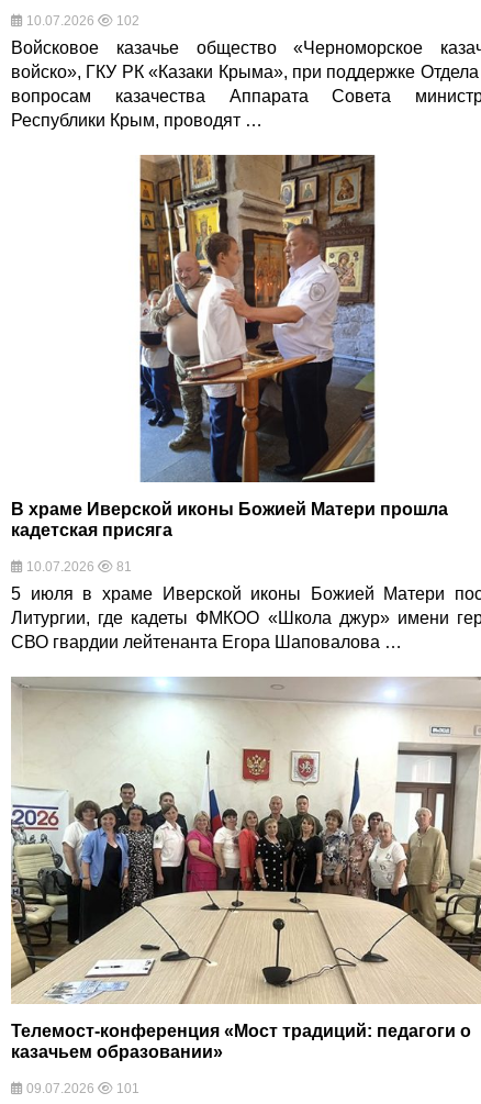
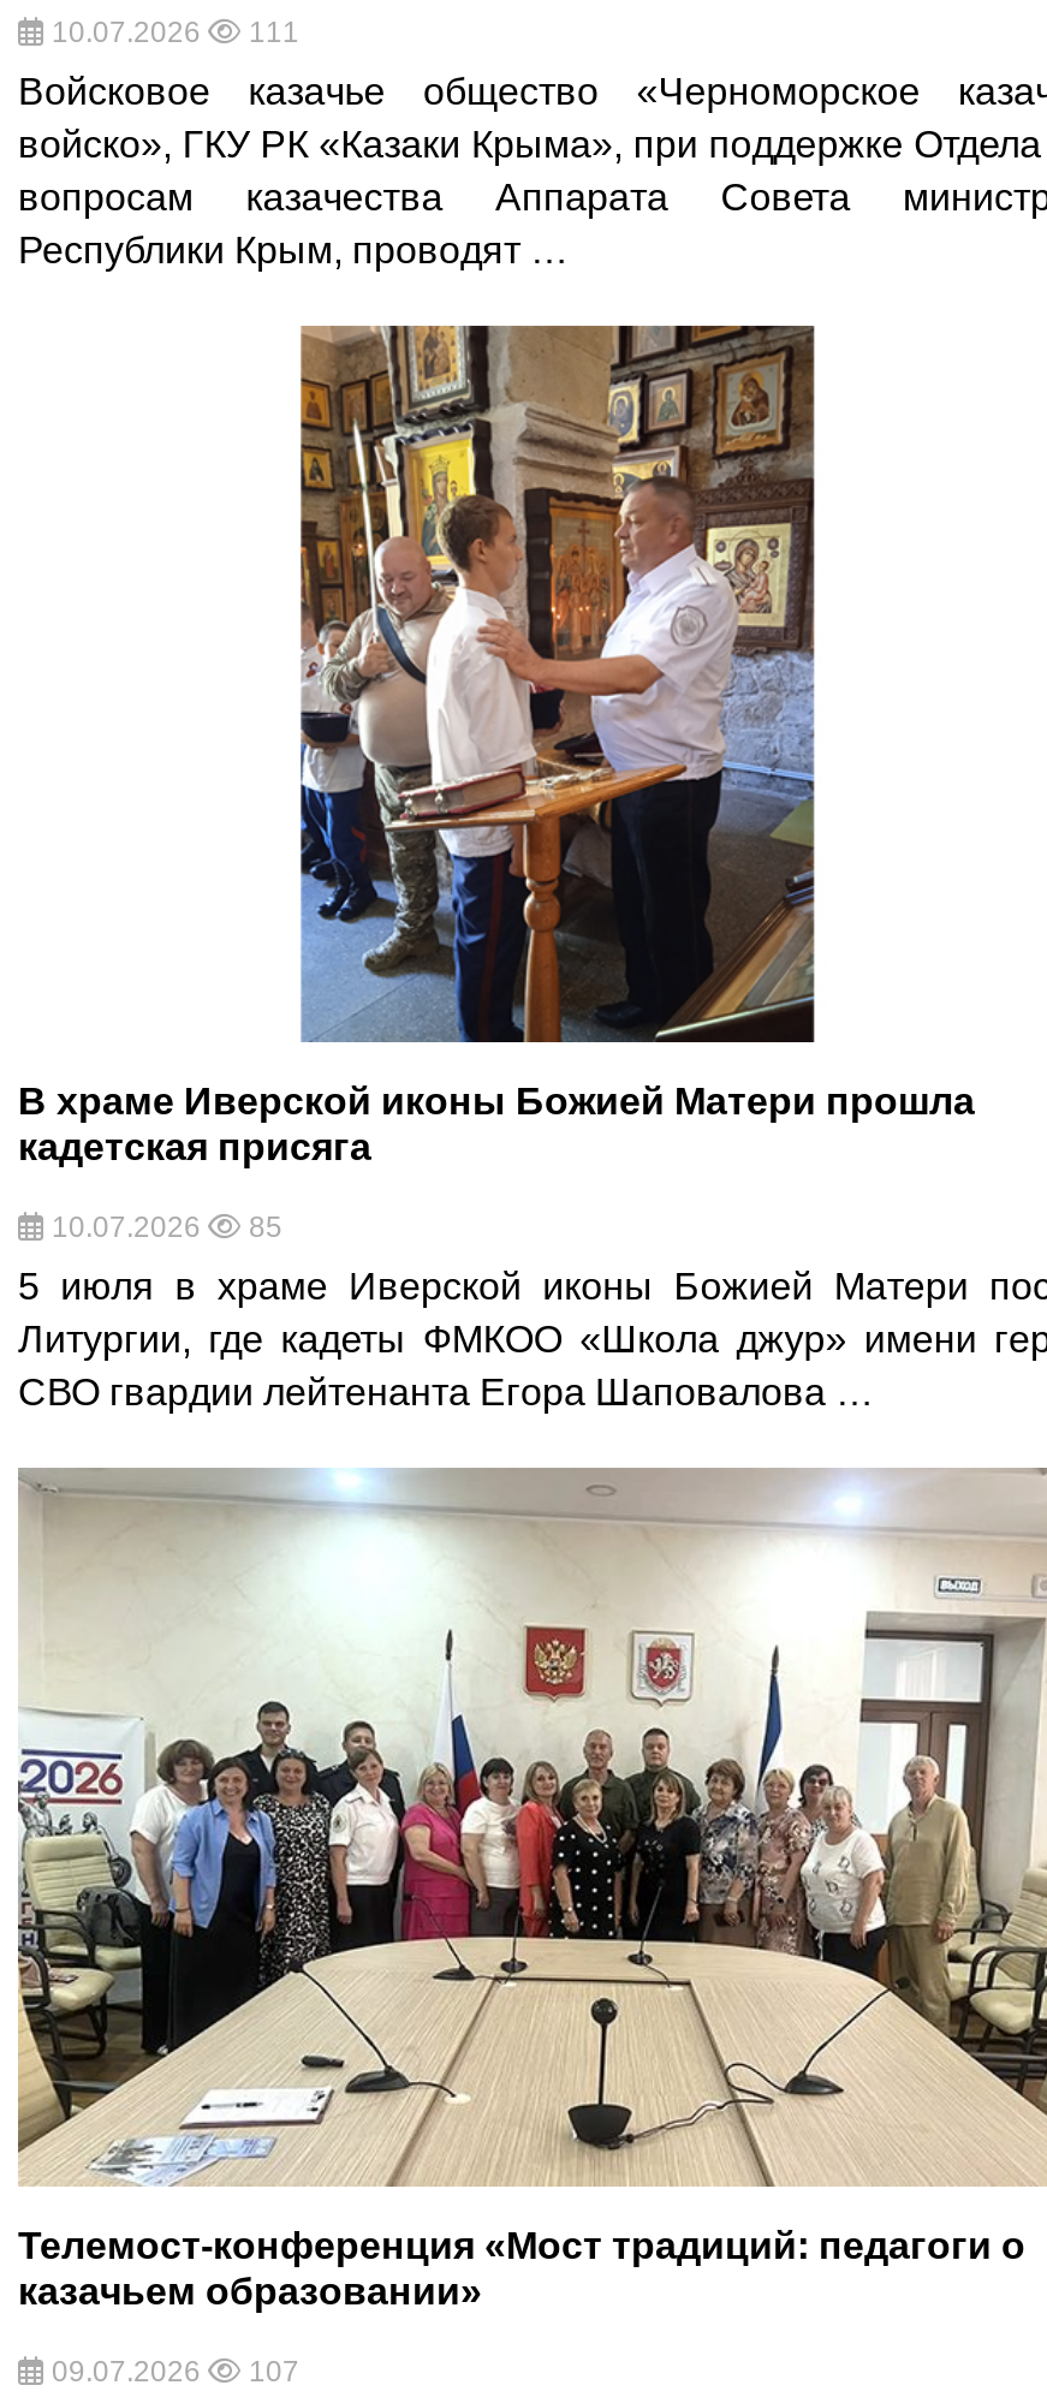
- 10.07.2026 102
+ 10.07.2026 111

- 10.07.2026 81
+ 10.07.2026 85

- 09.07.2026 101
+ 09.07.2026 107
